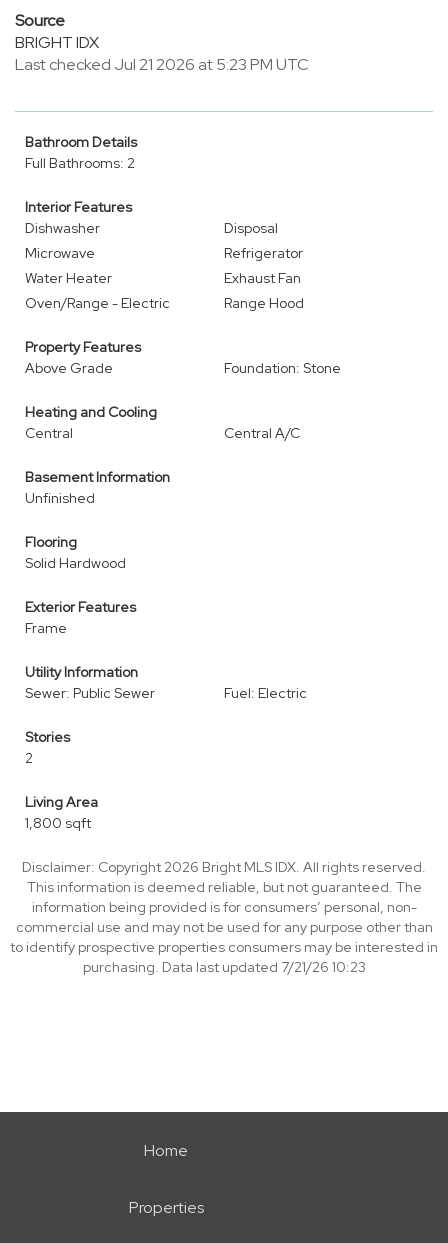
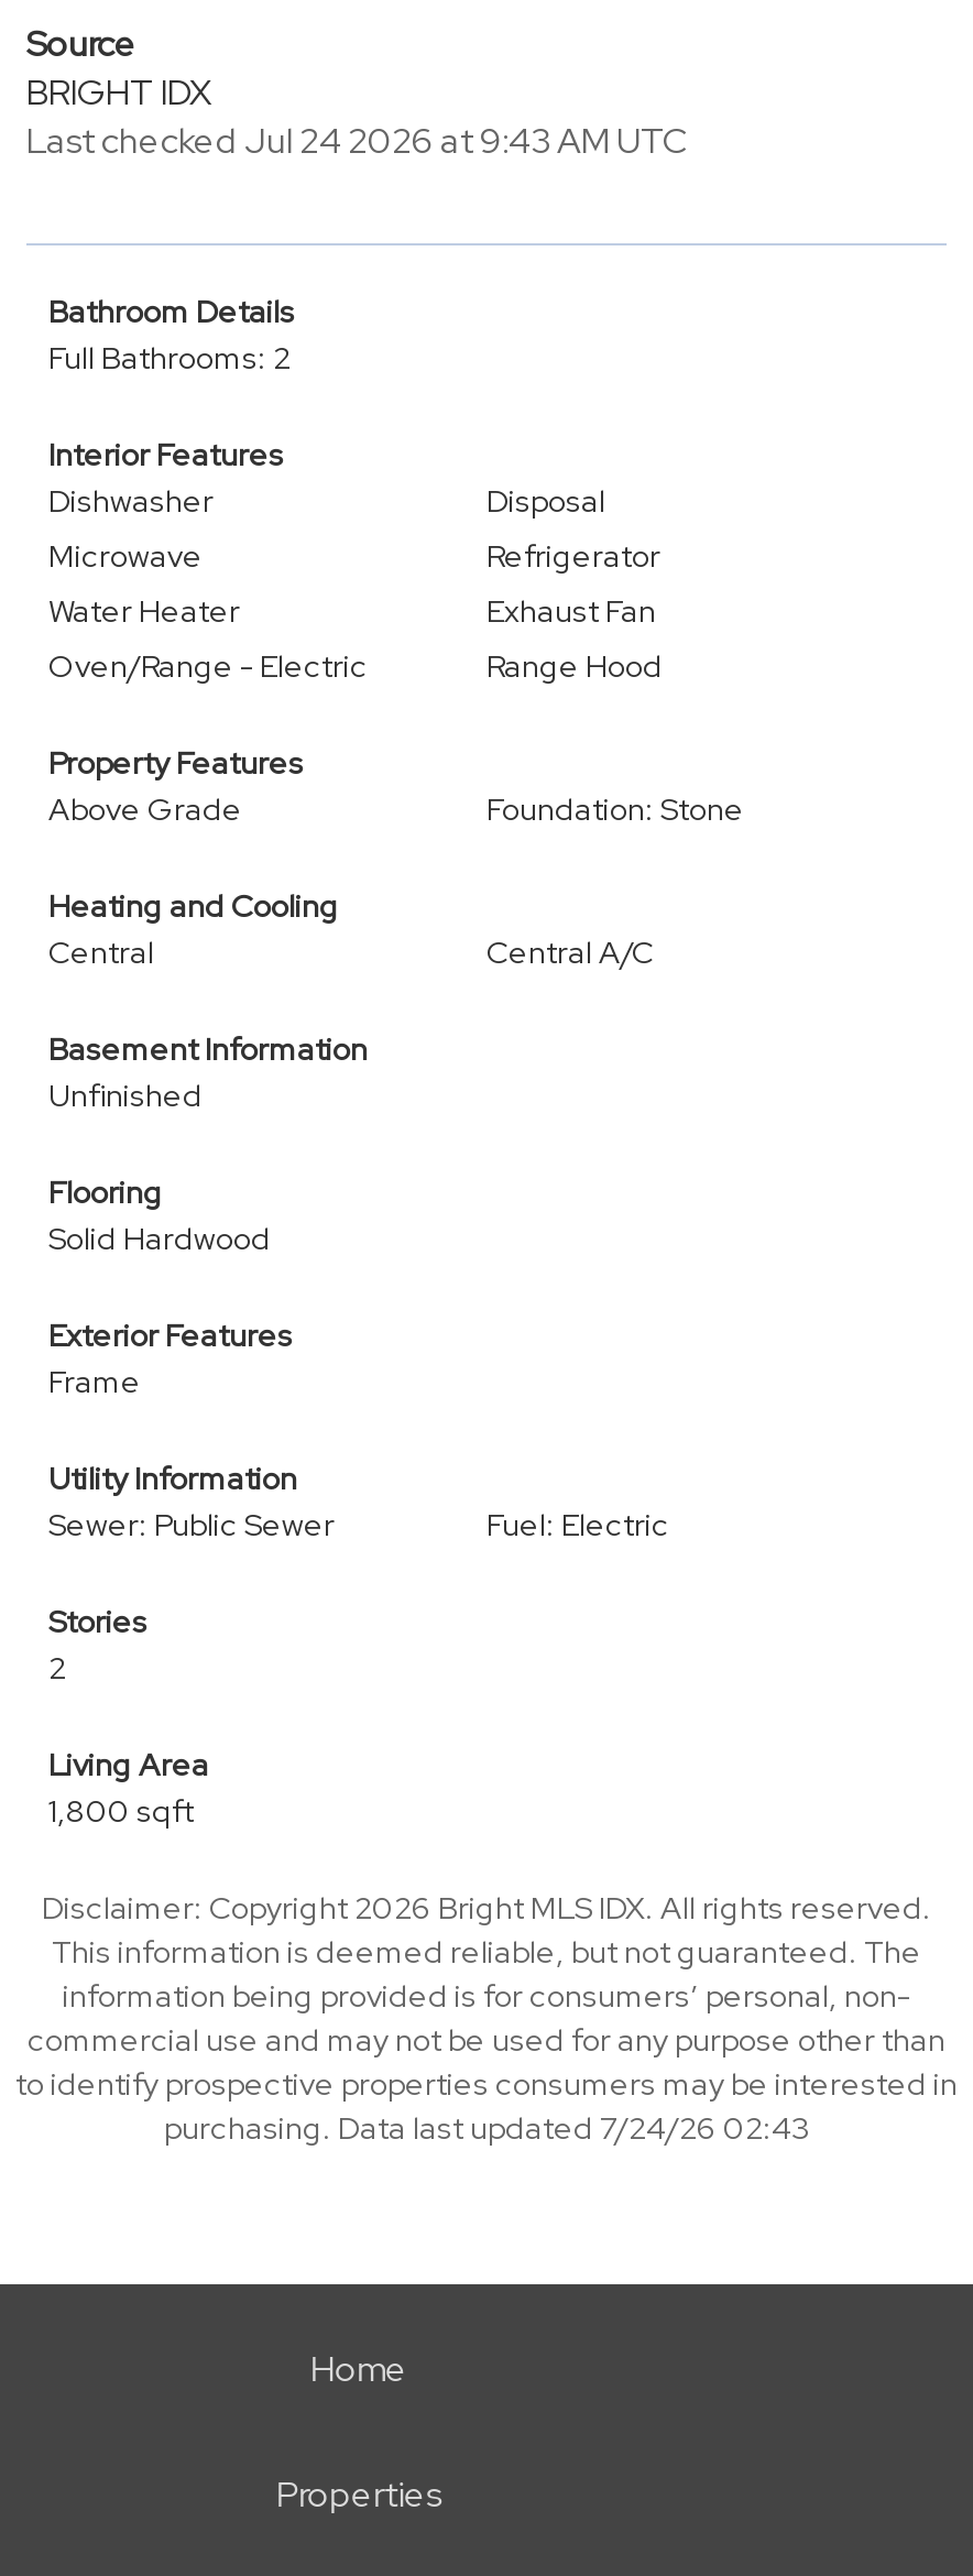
- Last checked Jul 21 2026 at 5:23 PM UTC
+ Last checked Jul 24 2026 at 9:43 AM UTC

- purchasing. Data last updated 7/21/26 10:23
+ purchasing. Data last updated 7/24/26 02:43
